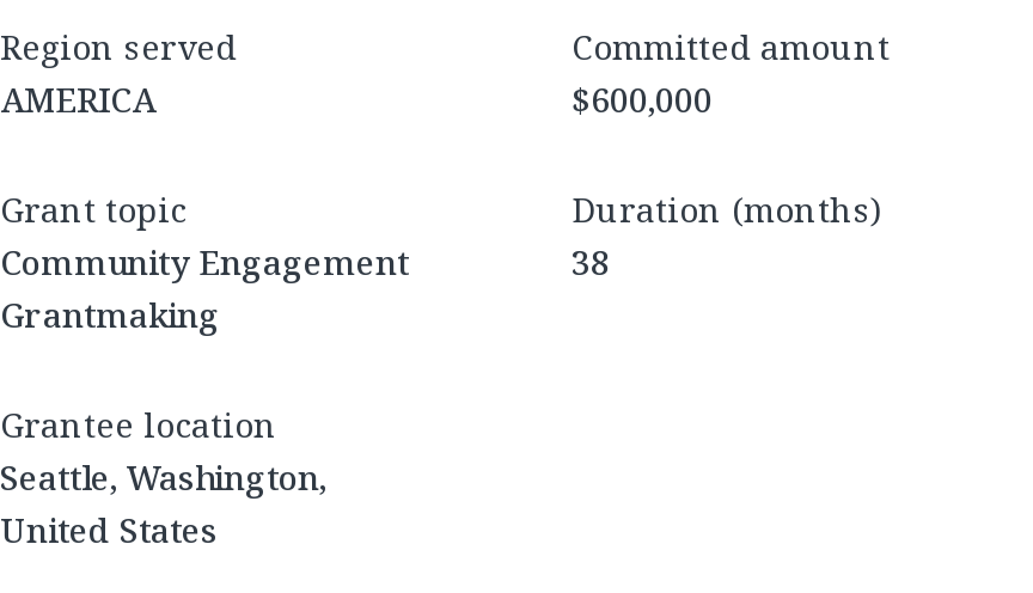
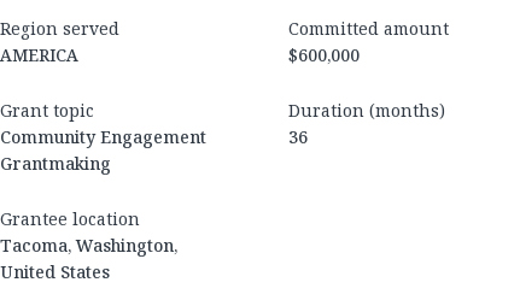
- 38
+ 36

- Seattle, Washington,
+ Tacoma, Washington,
